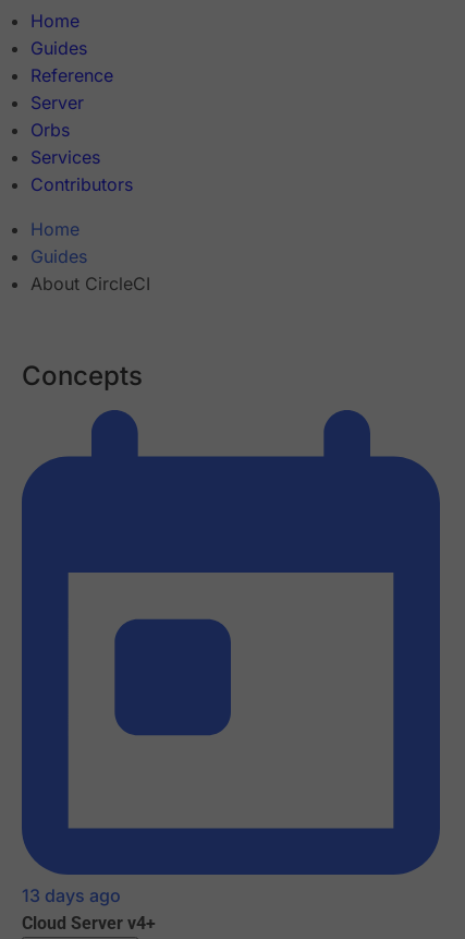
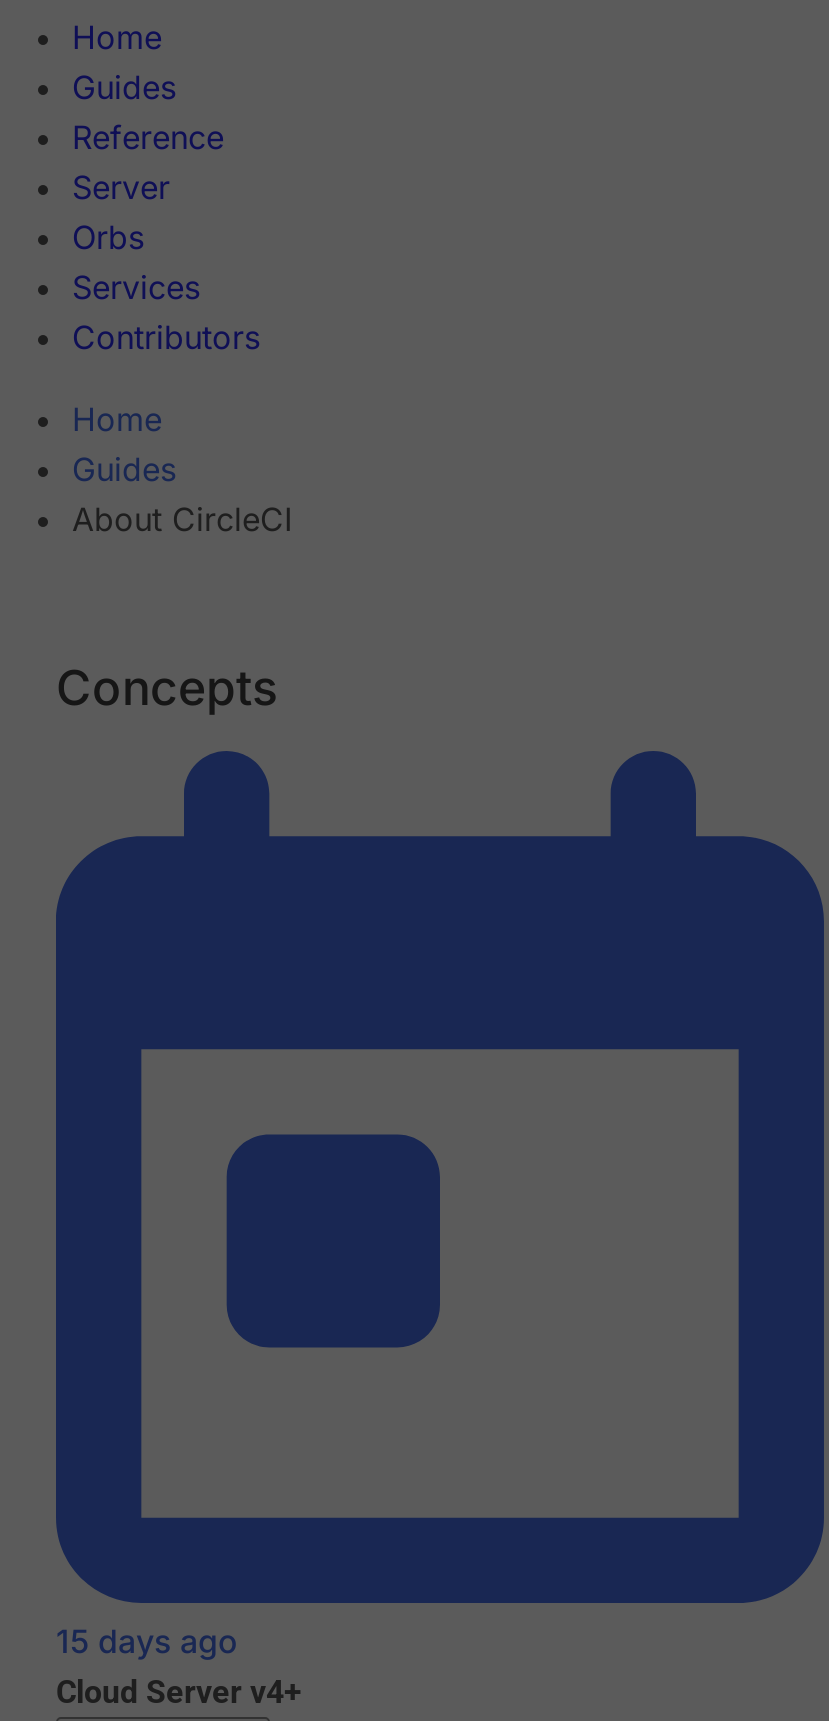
- 13 days ago
+ 15 days ago
